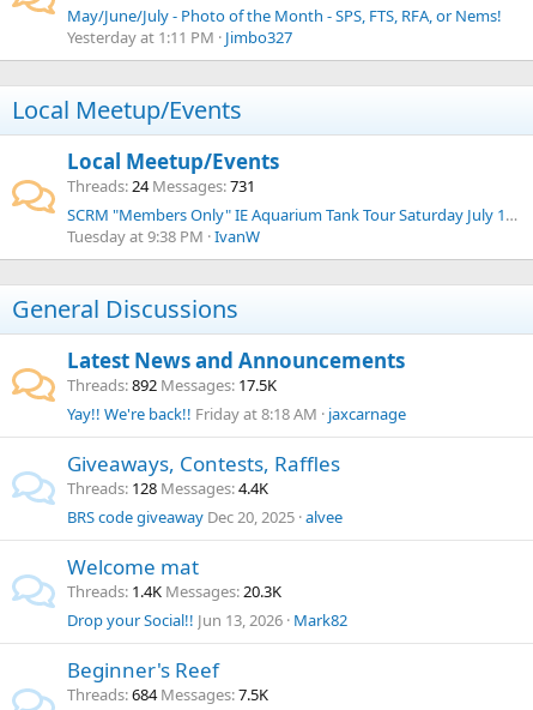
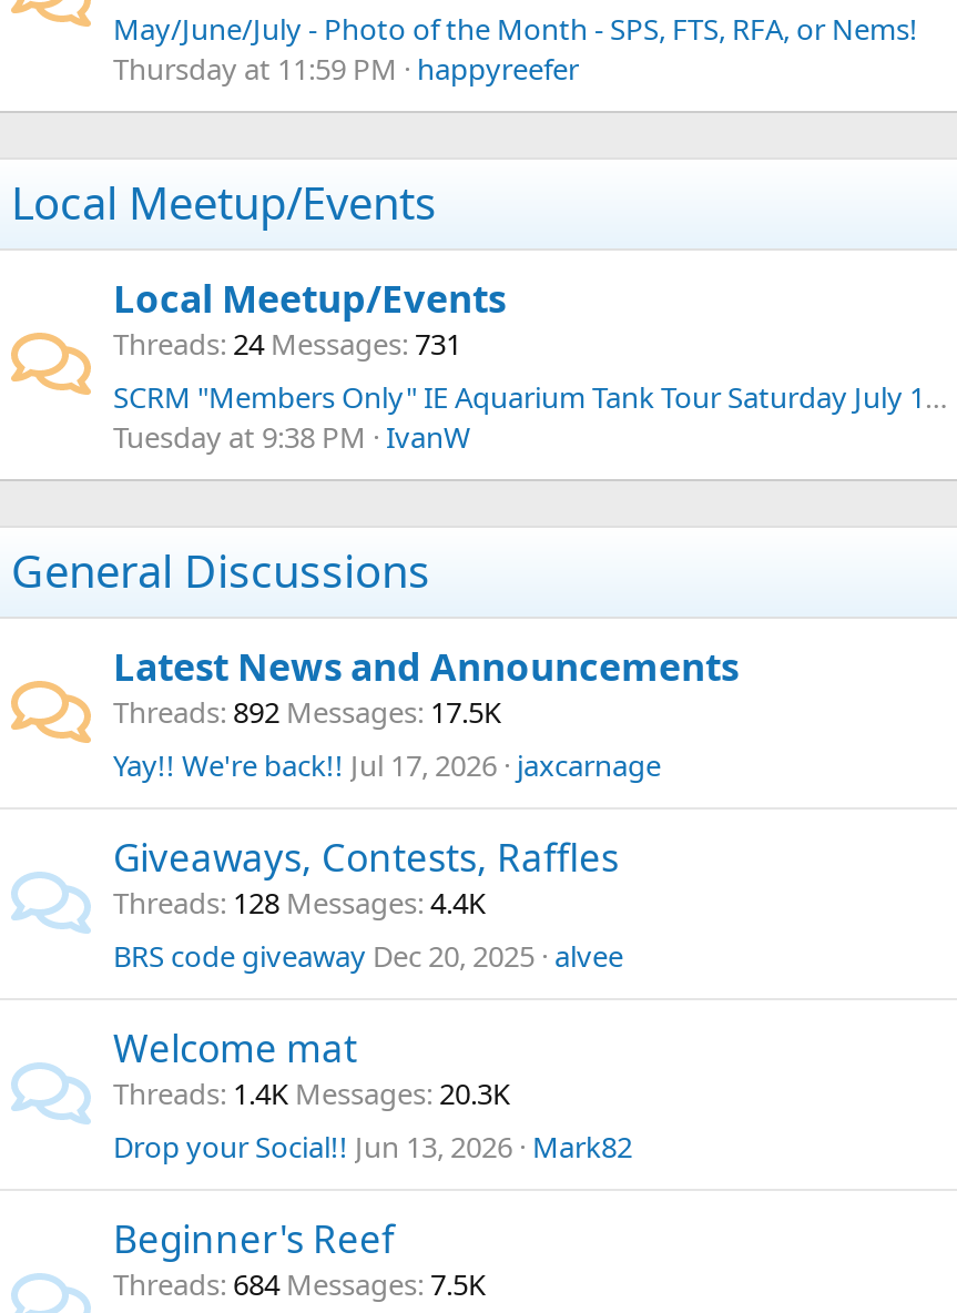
- Yesterday at 1:11 PM Jimbo327
+ Thursday at 11:59 PM happyreefer

- Yay!! We're back!! Friday at 8:18 AM jaxcarnage
+ Yay!! We're back!! Jul 17, 2026 jaxcarnage
